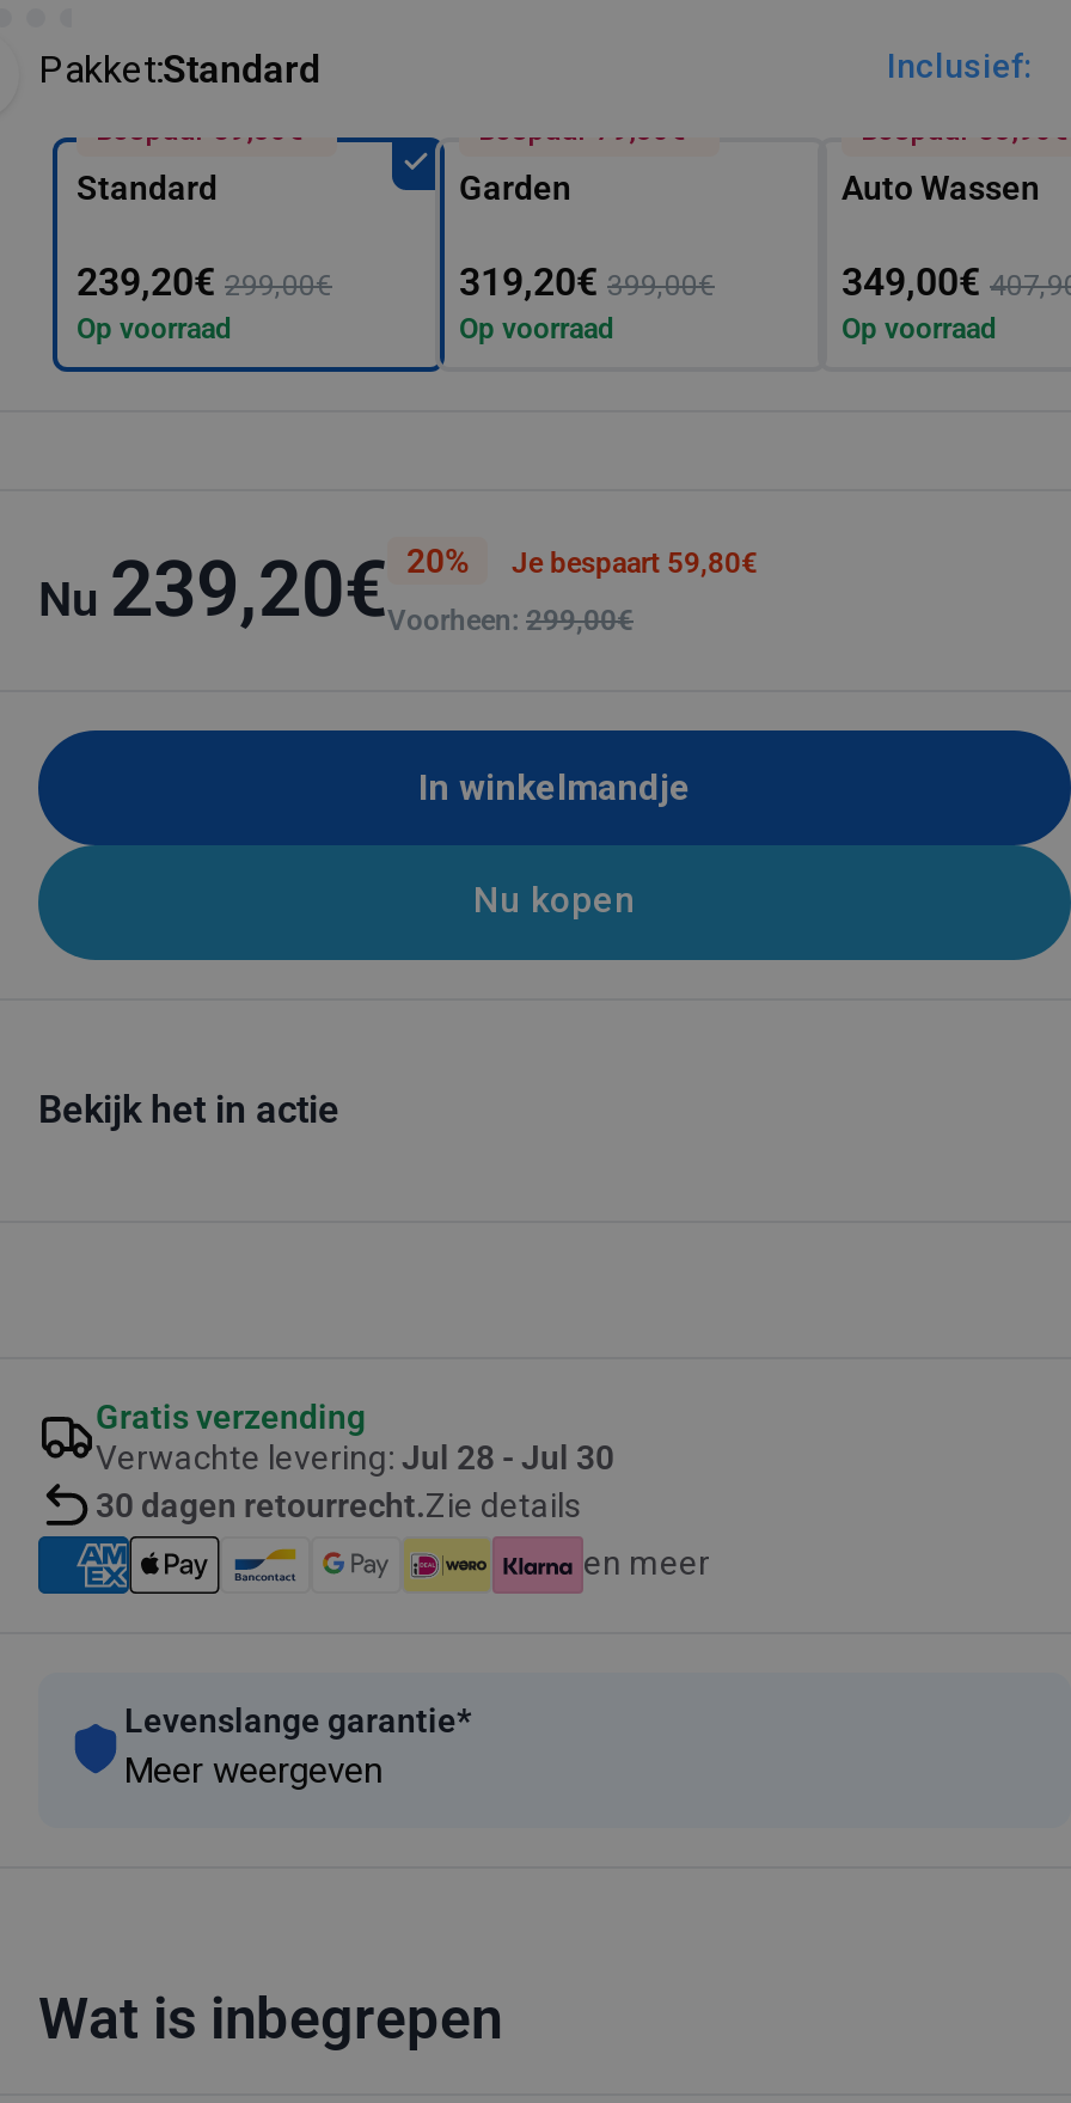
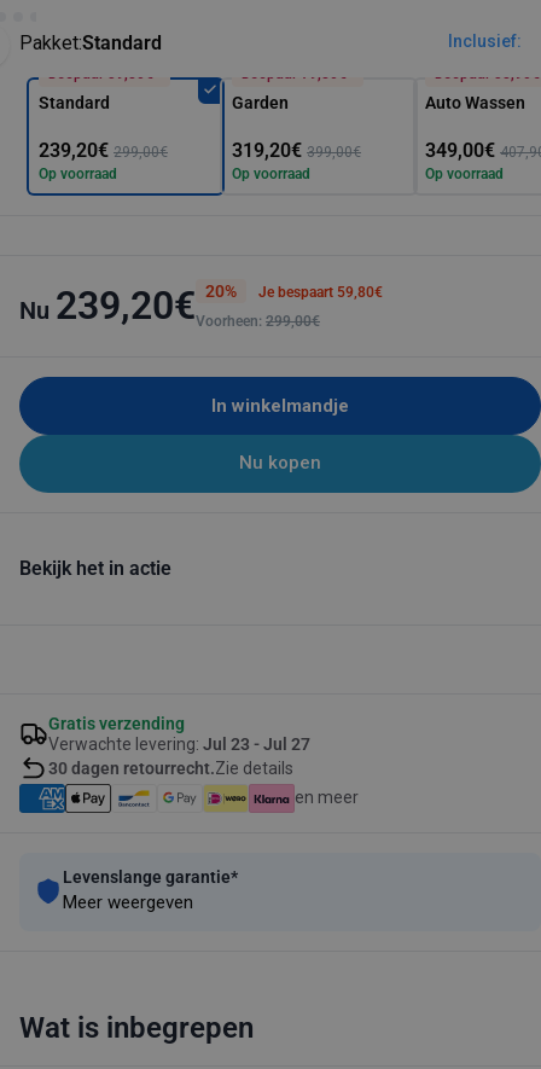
- Verwachte levering: Jul 28 - Jul 30
+ Verwachte levering: Jul 23 - Jul 27
